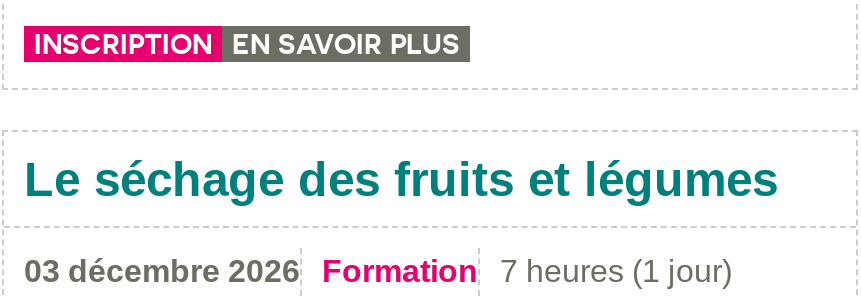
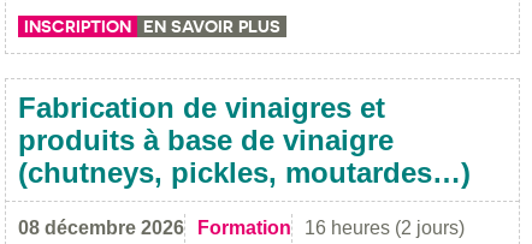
- Le séchage des fruits et légumes
+ Fabrication de vinaigres et
+ produits à base de vinaigre
+ (chutneys, pickles, moutardes…)

- 03 décembre 2026
+ 08 décembre 2026

- 7 heures (1 jour)
+ 16 heures (2 jours)
